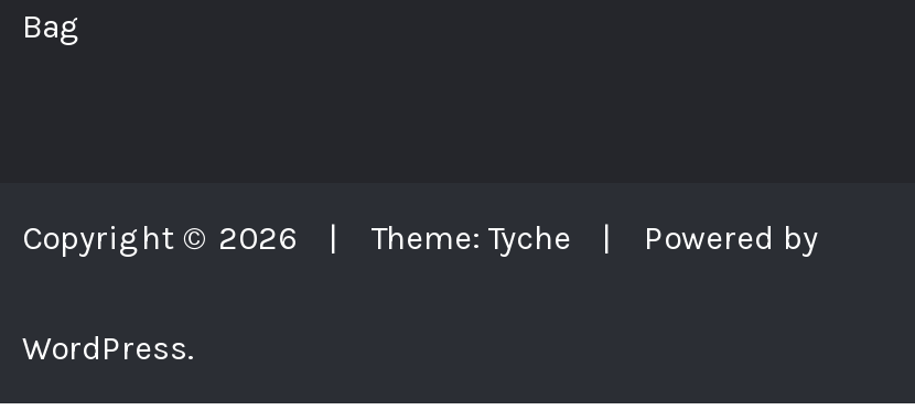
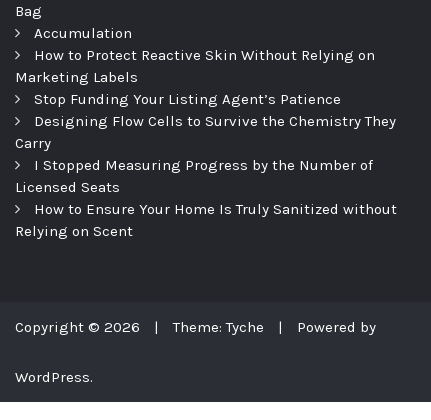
+ Accumulation
+ How to Protect Reactive Skin Without Relying on
+ Marketing Labels
+ Stop Funding Your Listing Agent’s Patience
+ Designing Flow Cells to Survive the Chemistry They
+ Carry
+ I Stopped Measuring Progress by the Number of
+ Licensed Seats
+ How to Ensure Your Home Is Truly Sanitized without
+ Relying on Scent
